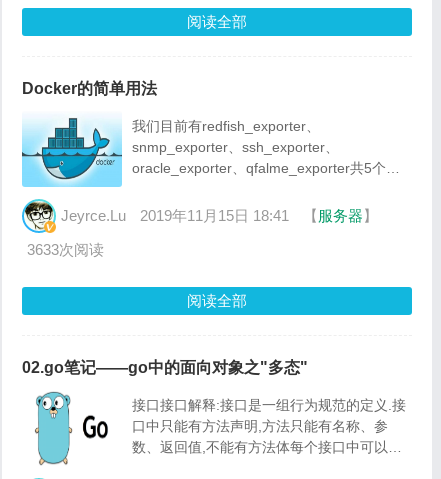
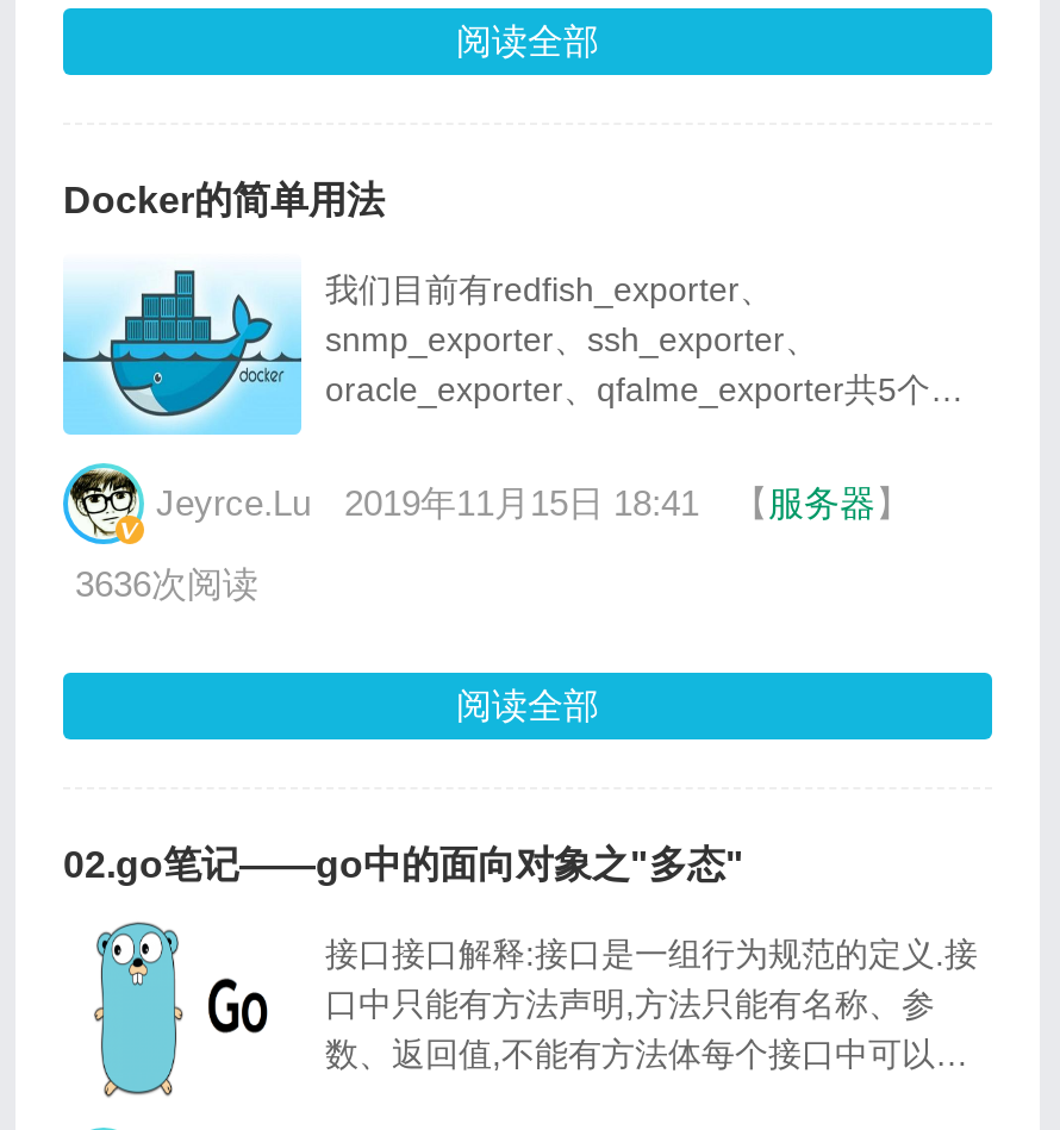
- 3633次阅读
+ 3636次阅读
